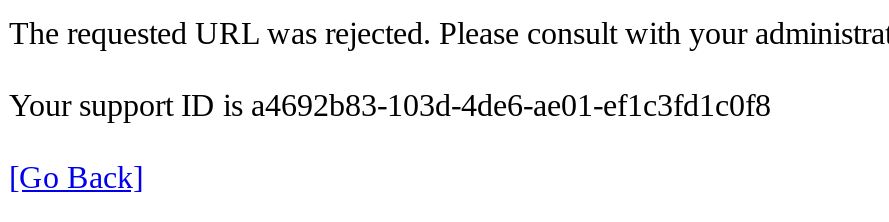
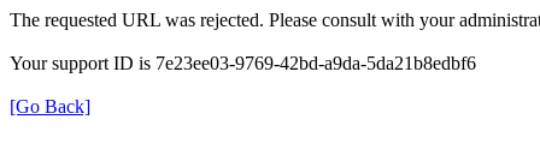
- Your support ID is a4692b83-103d-4de6-ae01-ef1c3fd1c0f8
+ Your support ID is 7e23ee03-9769-42bd-a9da-5da21b8edbf6
